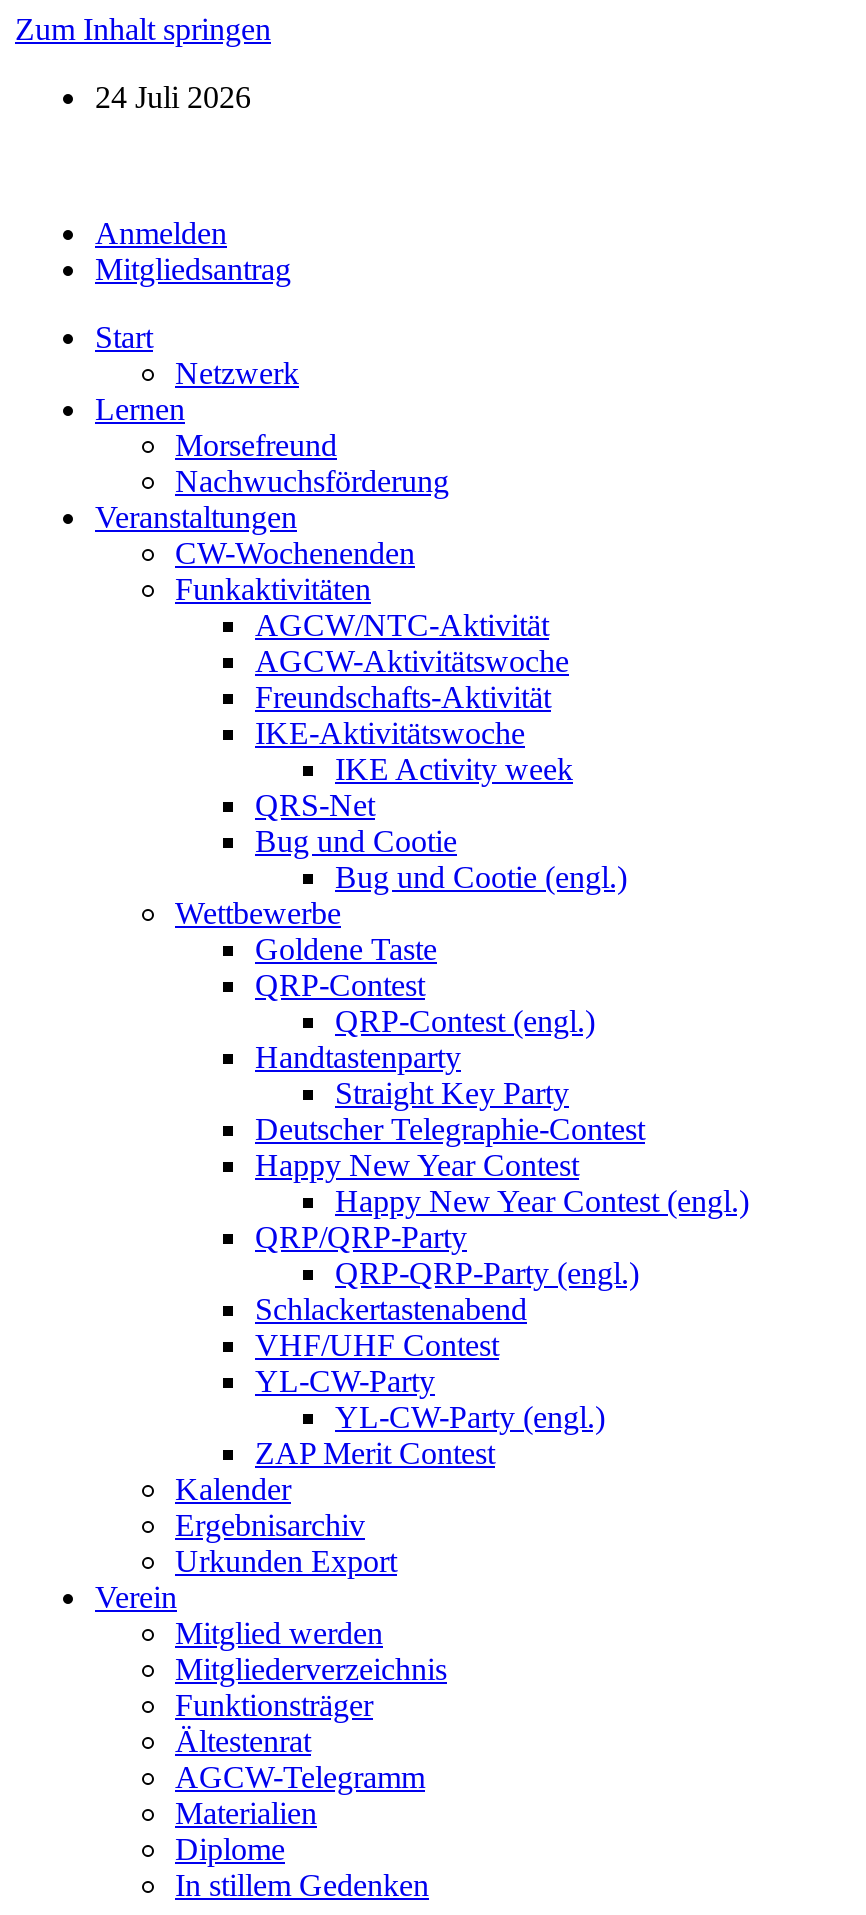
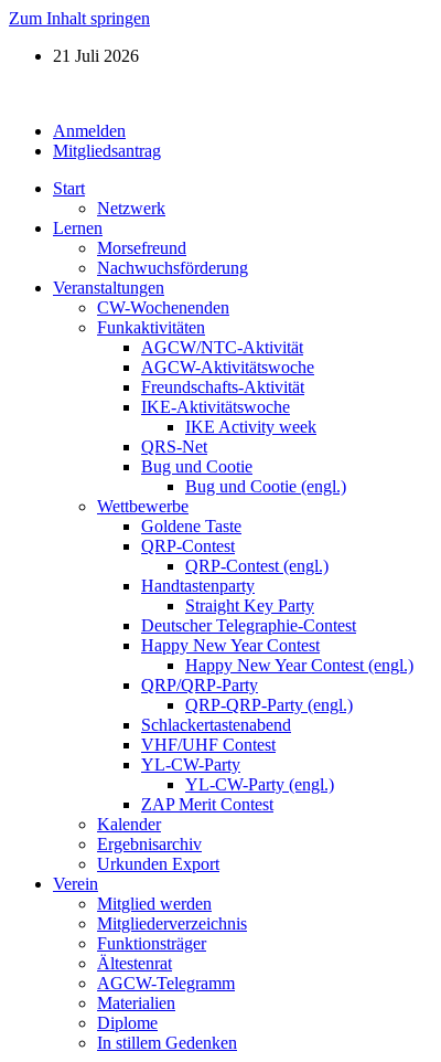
- 24 Juli 2026
+ 21 Juli 2026
